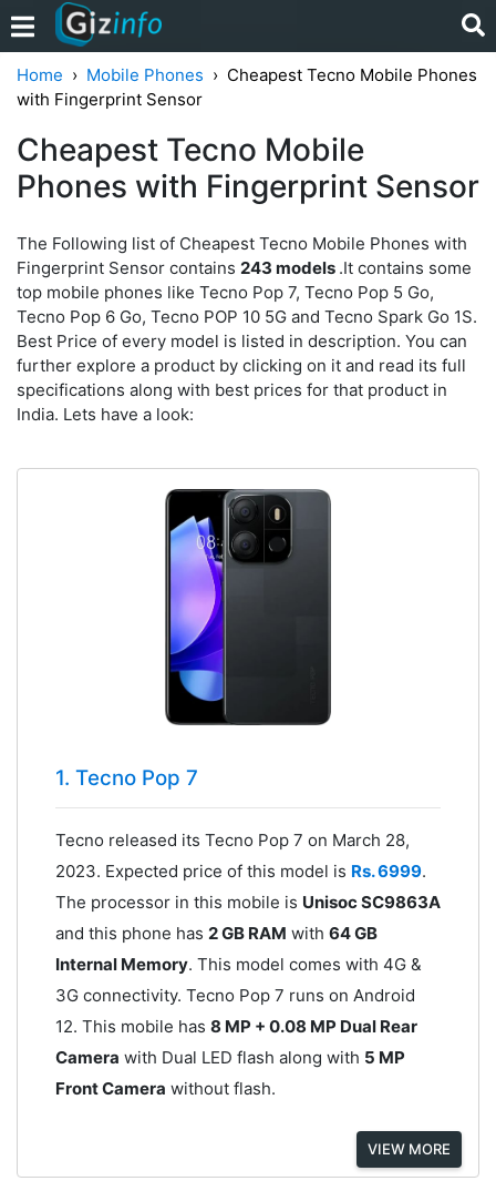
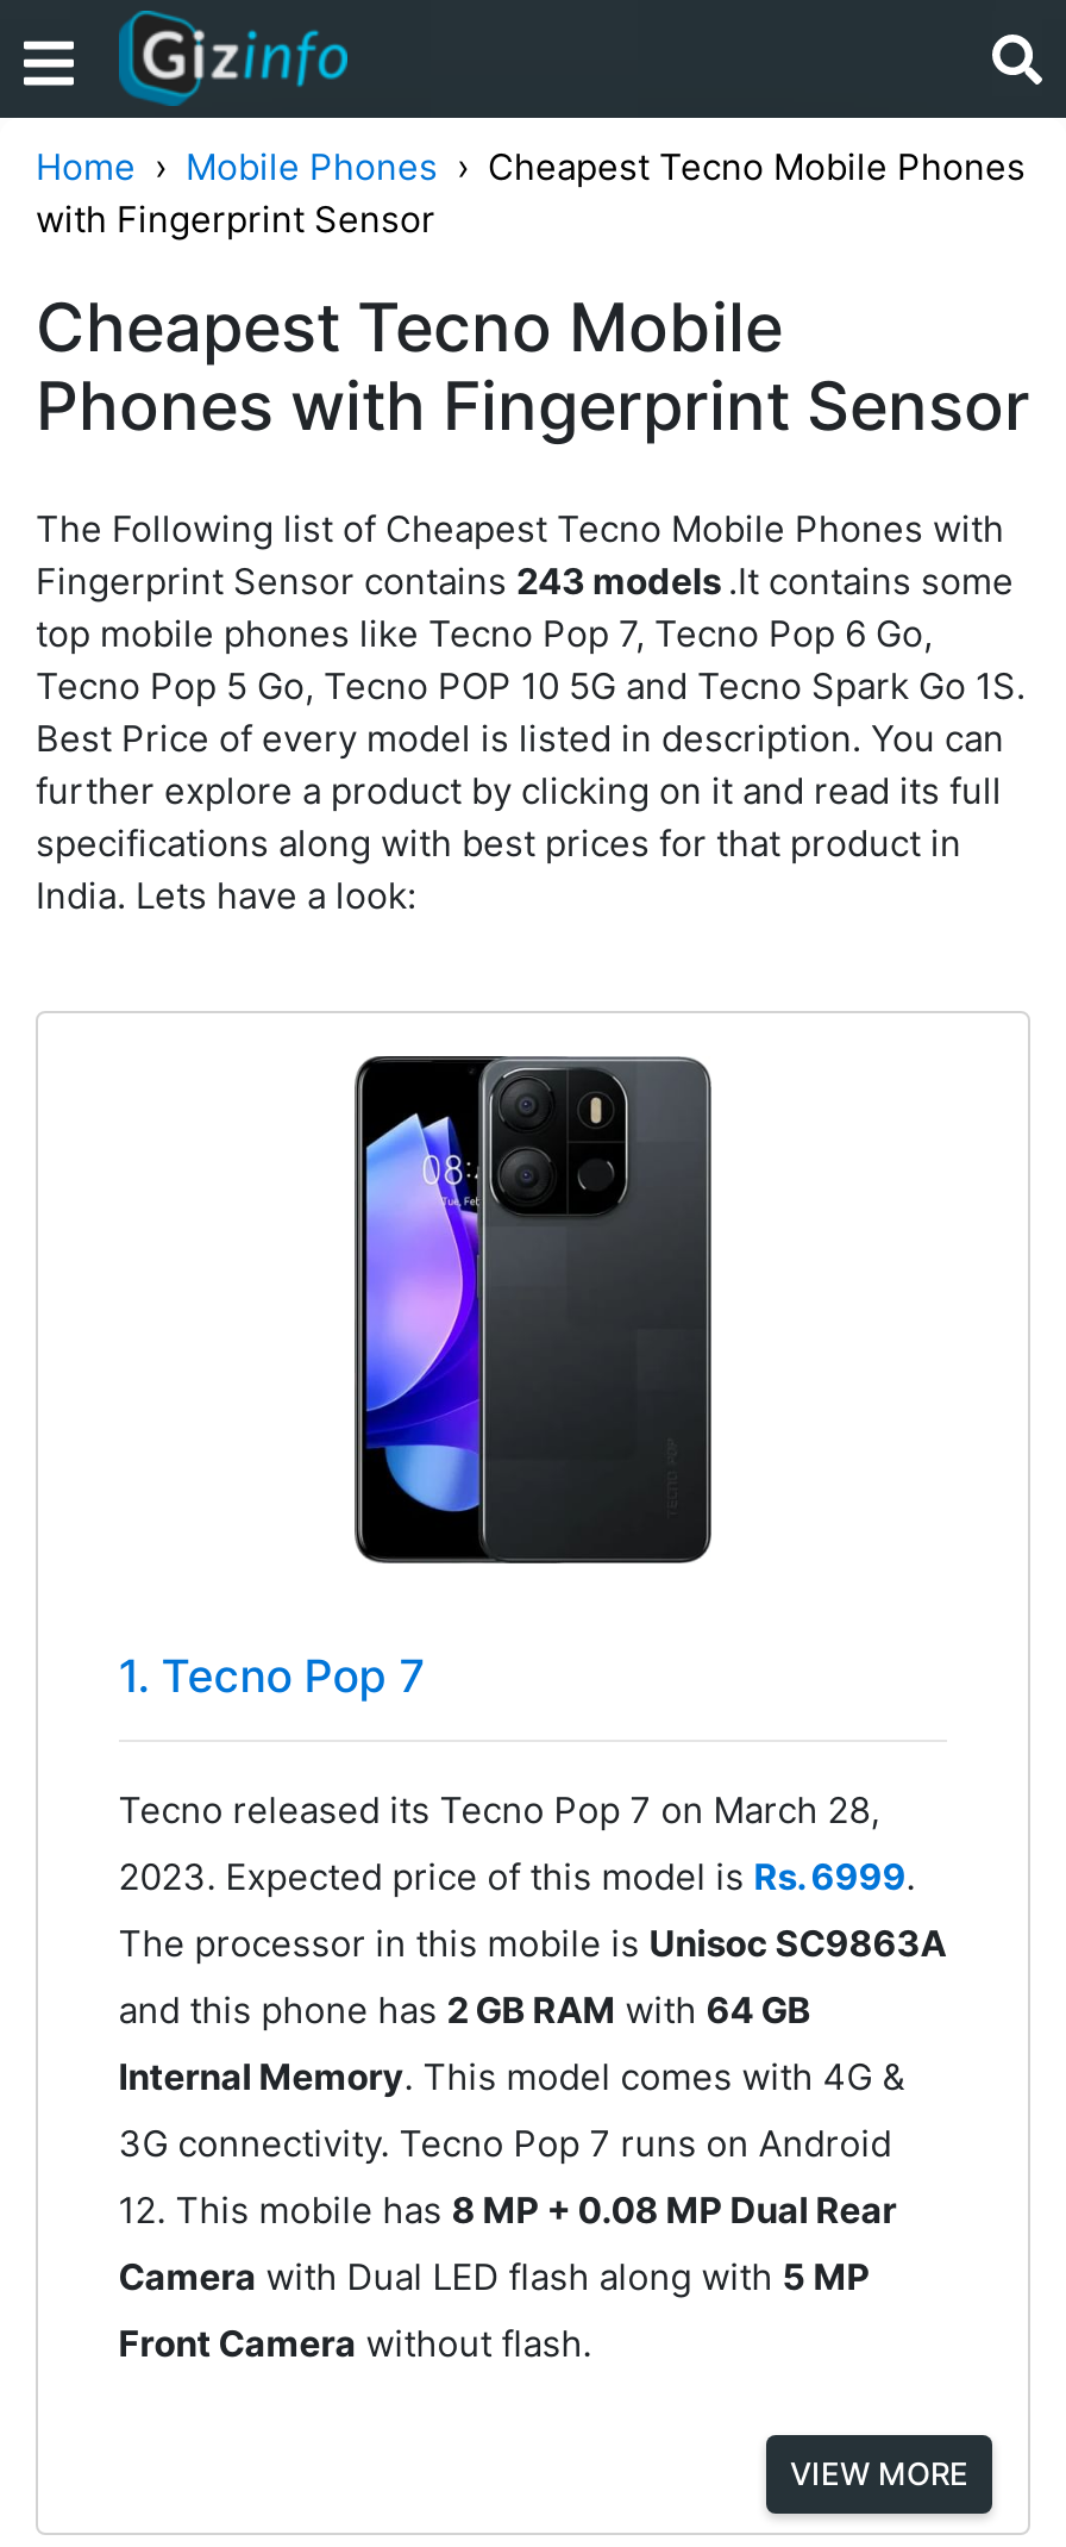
- top mobile phones like Tecno Pop 7, Tecno Pop 5 Go,
+ top mobile phones like Tecno Pop 7, Tecno Pop 6 Go,

- Tecno Pop 6 Go, Tecno POP 10 5G and Tecno Spark Go 1S.
+ Tecno Pop 5 Go, Tecno POP 10 5G and Tecno Spark Go 1S.
